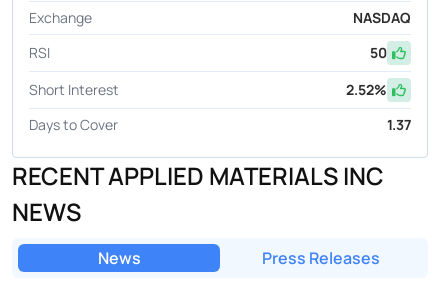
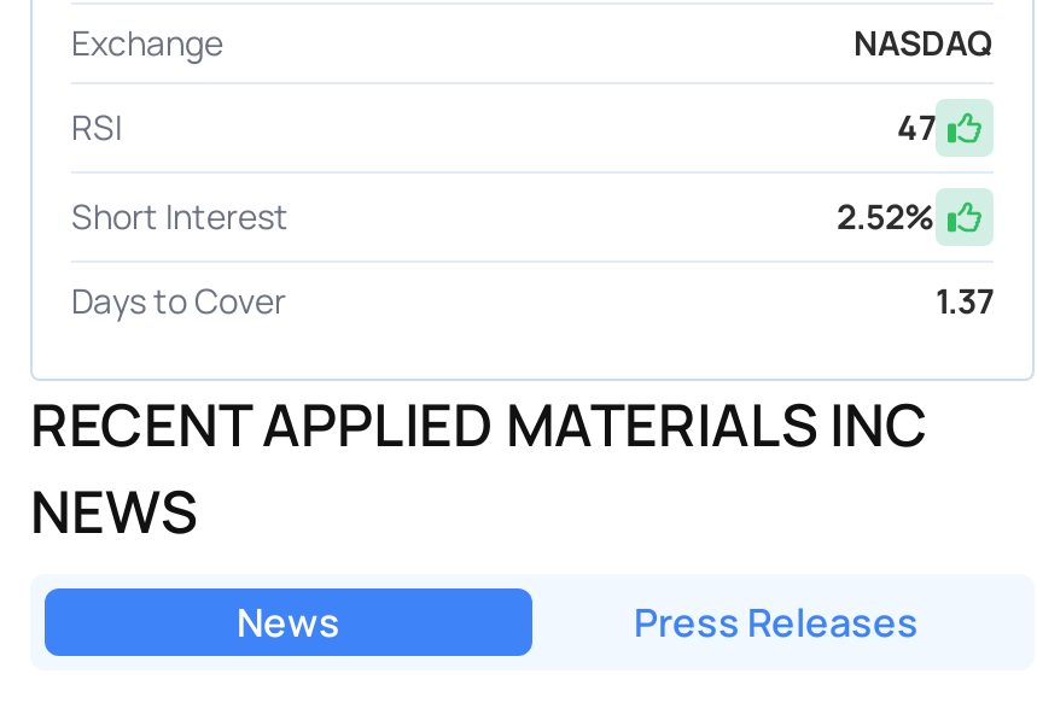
- 50
+ 47
